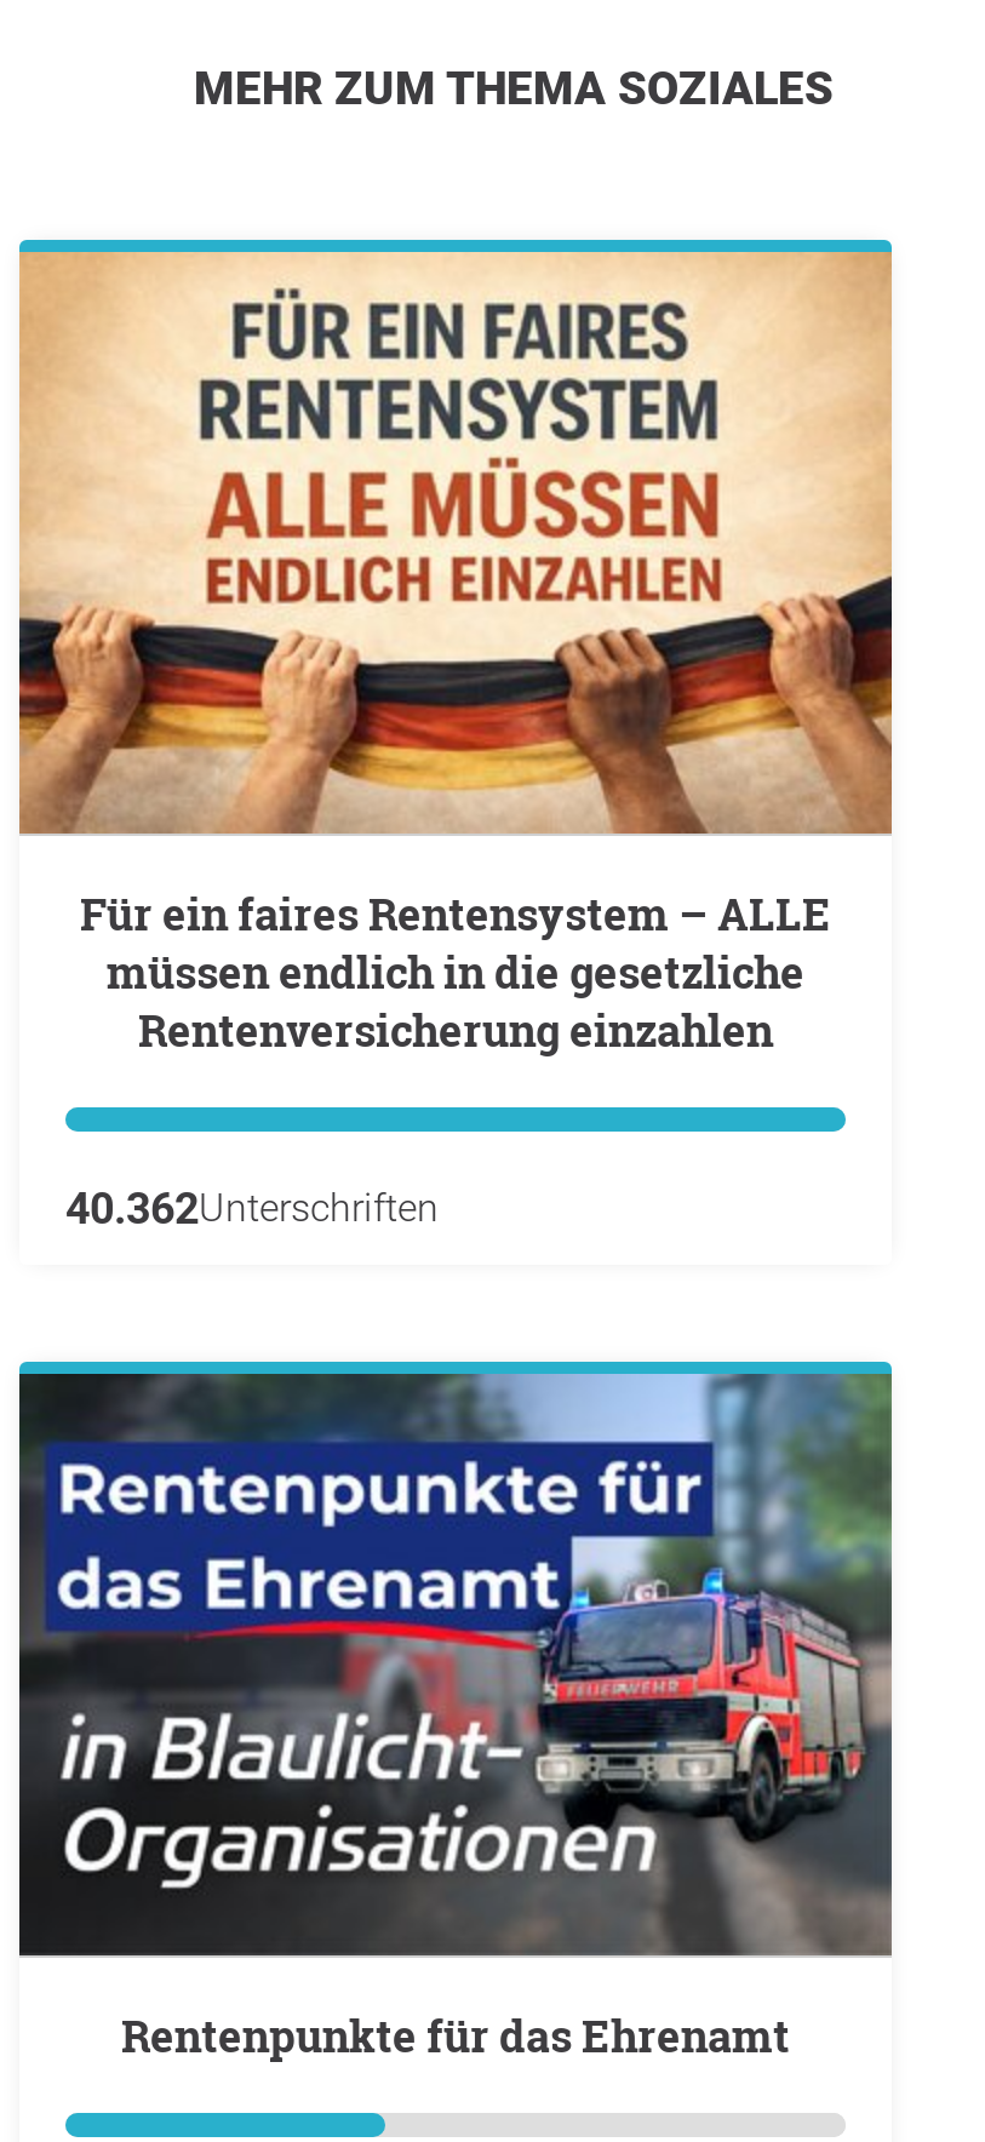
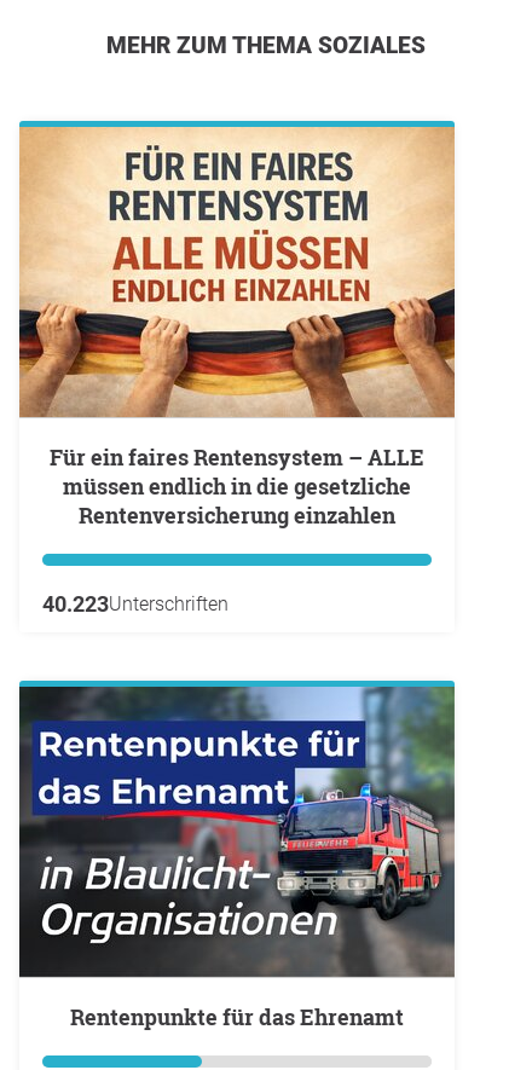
- 40.362Unterschriften
+ 40.223Unterschriften
